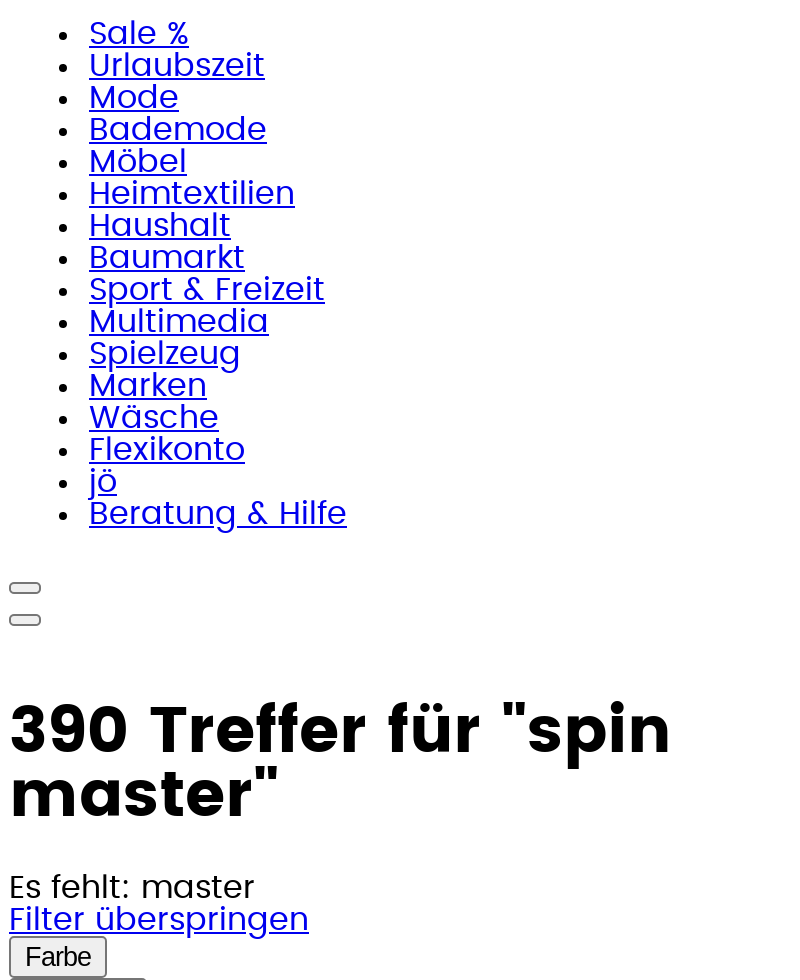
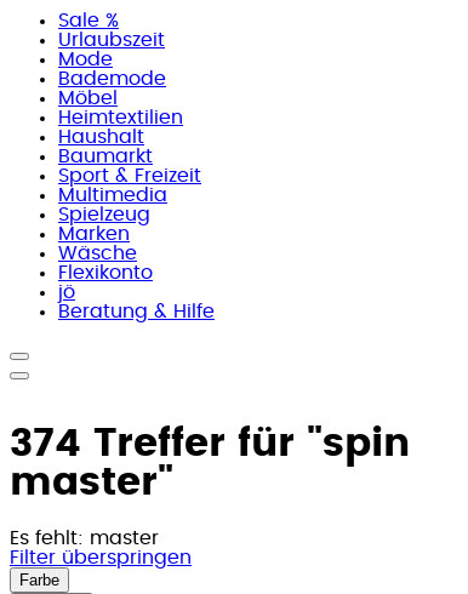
- 390 Treffer für "spin
+ 374 Treffer für "spin
